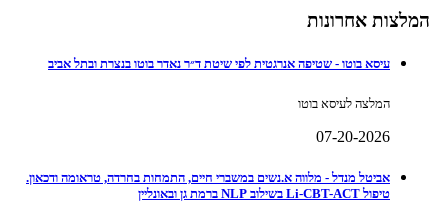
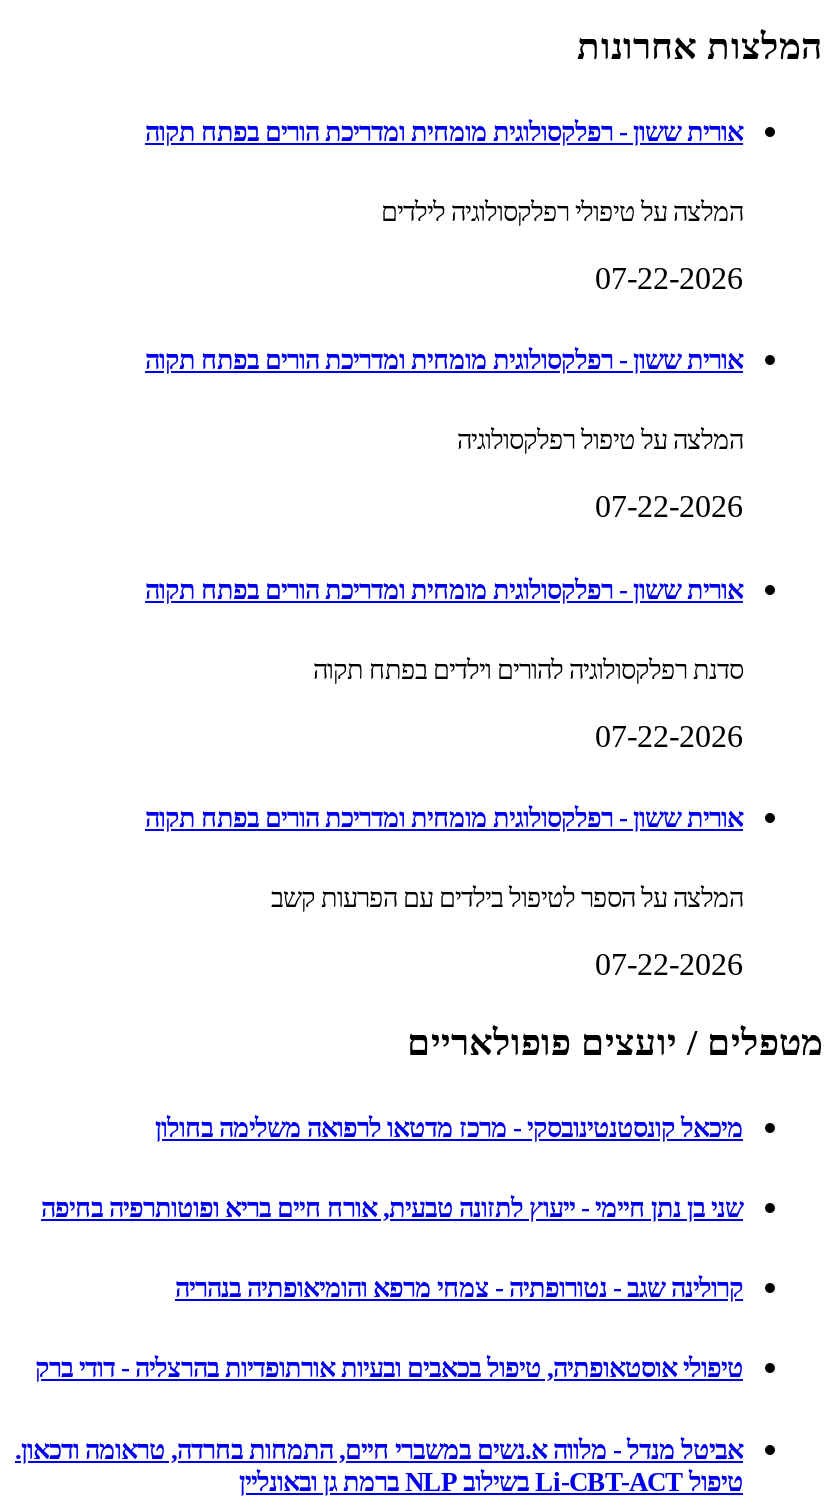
- עיסא בוטו - שטיפה אנרגטית לפי שיטת ד״ר נאדר בוטו בנצרת ובתל אביב
- המלצה לעיסא בוטו
- 07-20-2026
+ אורית ששון - רפלקסולוגית מומחית ומדריכת הורים בפתח תקוה
+ המלצה על טיפולי רפלקסולוגיה לילדים
+ 07-22-2026
+ אורית ששון - רפלקסולוגית מומחית ומדריכת הורים בפתח תקוה
+ המלצה על טיפול רפלקסולוגיה
+ 07-22-2026
+ אורית ששון - רפלקסולוגית מומחית ומדריכת הורים בפתח תקוה
+ סדנת רפלקסולוגיה להורים וילדים בפתח תקוה
+ 07-22-2026
+ אורית ששון - רפלקסולוגית מומחית ומדריכת הורים בפתח תקוה
+ המלצה על הספר לטיפול בילדים עם הפרעות קשב
+ 07-22-2026
+ מטפלים / יועצים פופולאריים
+ מיכאל קונסטנטינובסקי - מרכז מדטאו לרפואה משלימה בחולון
+ שני בן נתן חיימי - ייעוץ לתזונה טבעית, אורח חיים בריא ופוטותרפיה בחיפה
+ קרולינה שגב - נטורופתיה - צמחי מרפא והומיאופתיה בנהריה
+ טיפולי אוסטאופתיה, טיפול בכאבים ובעיות אורתופדיות בהרצליה - דודי ברק
